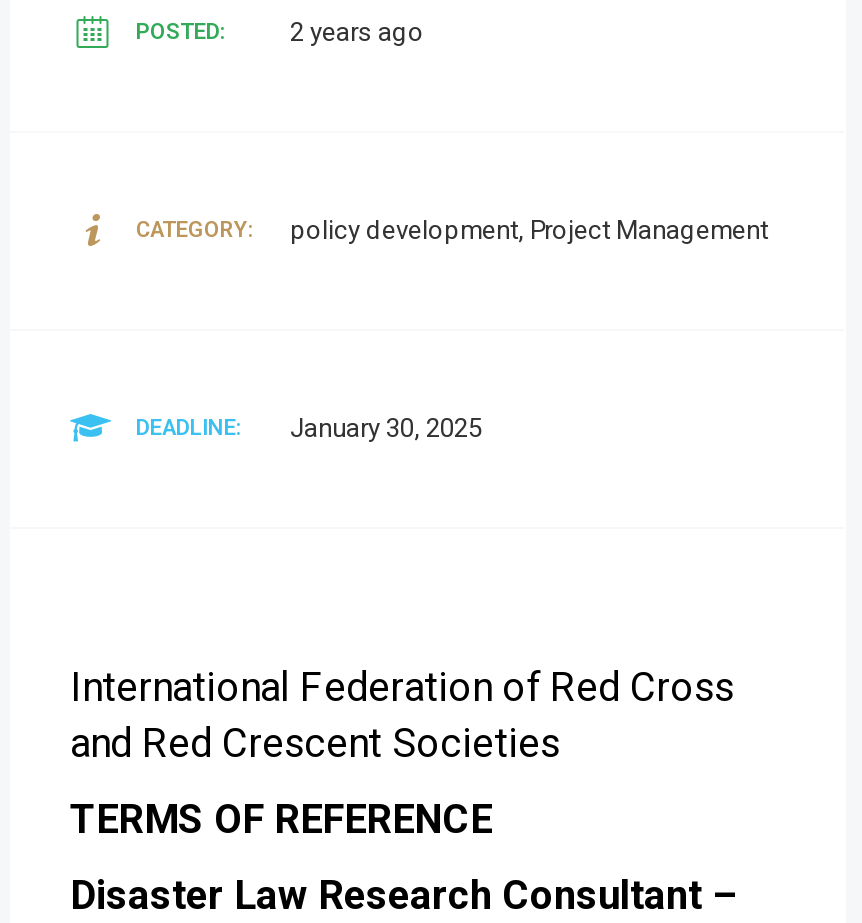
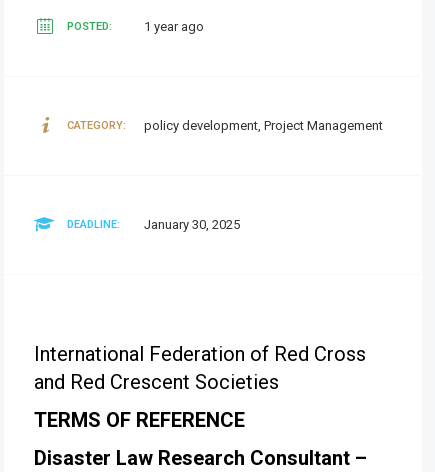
- 2 years ago
+ 1 year ago
